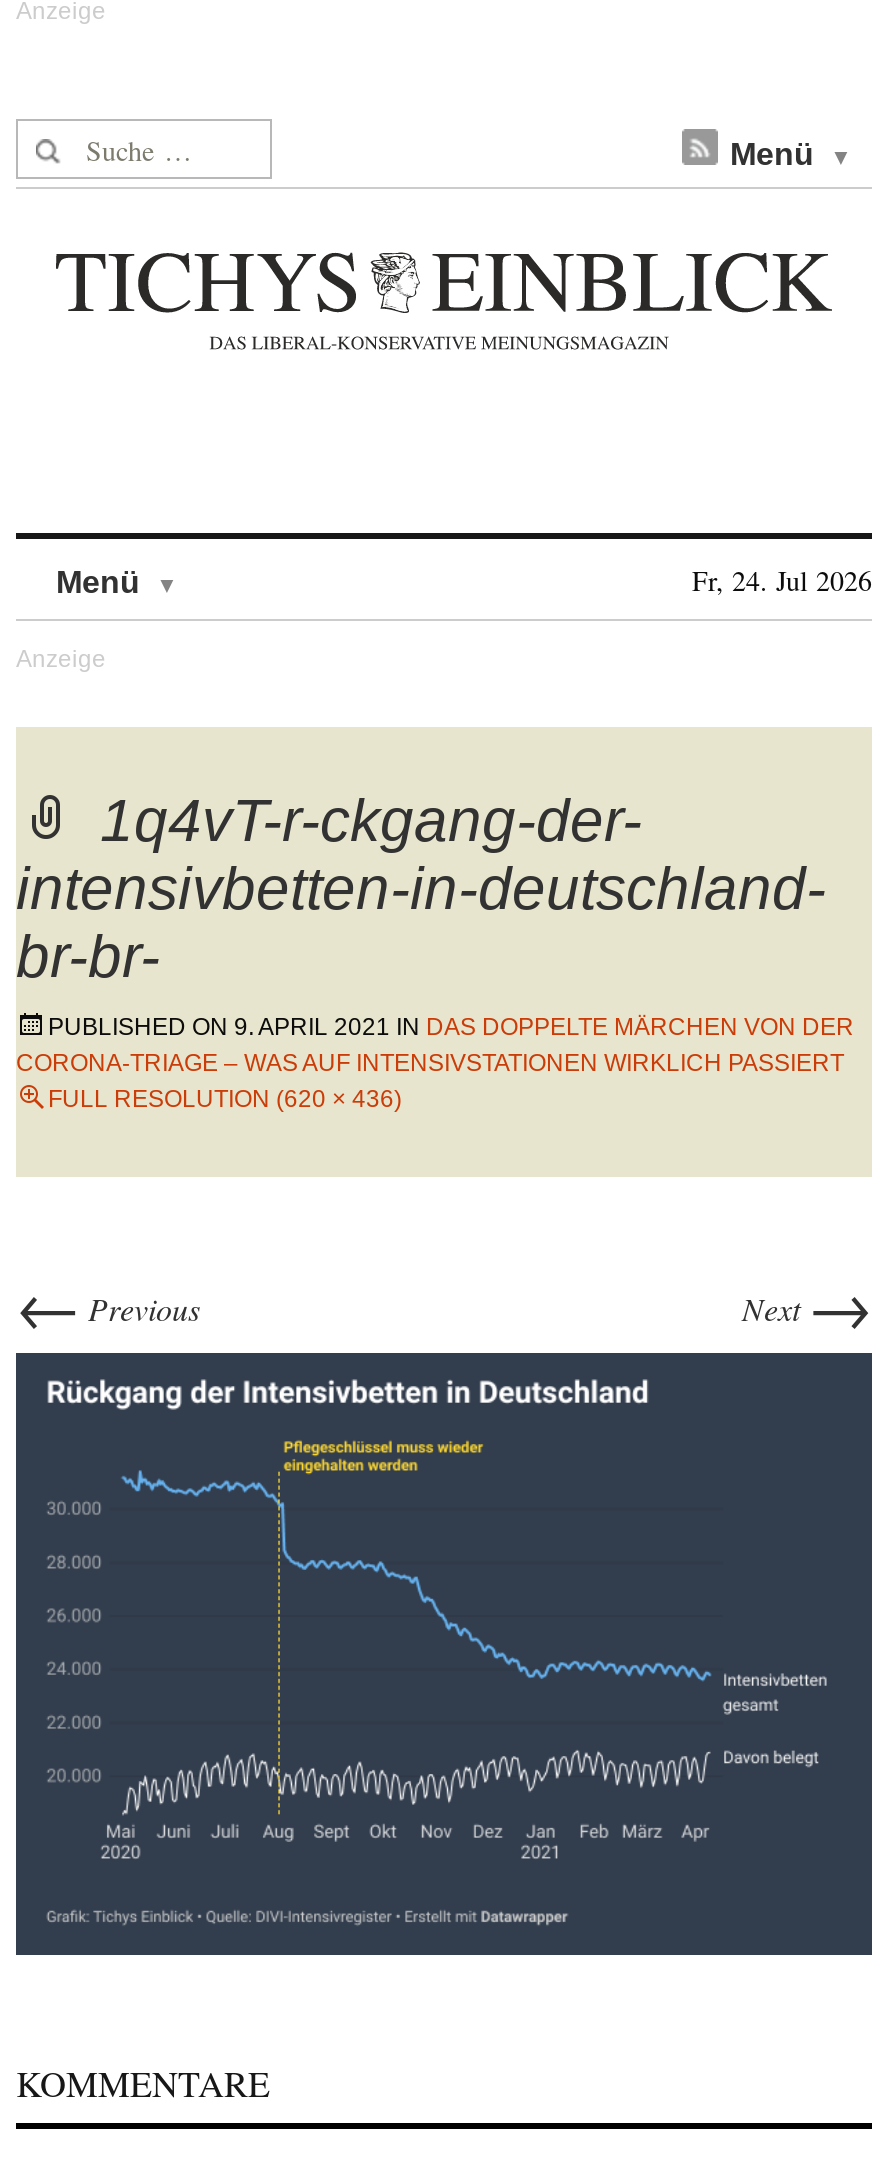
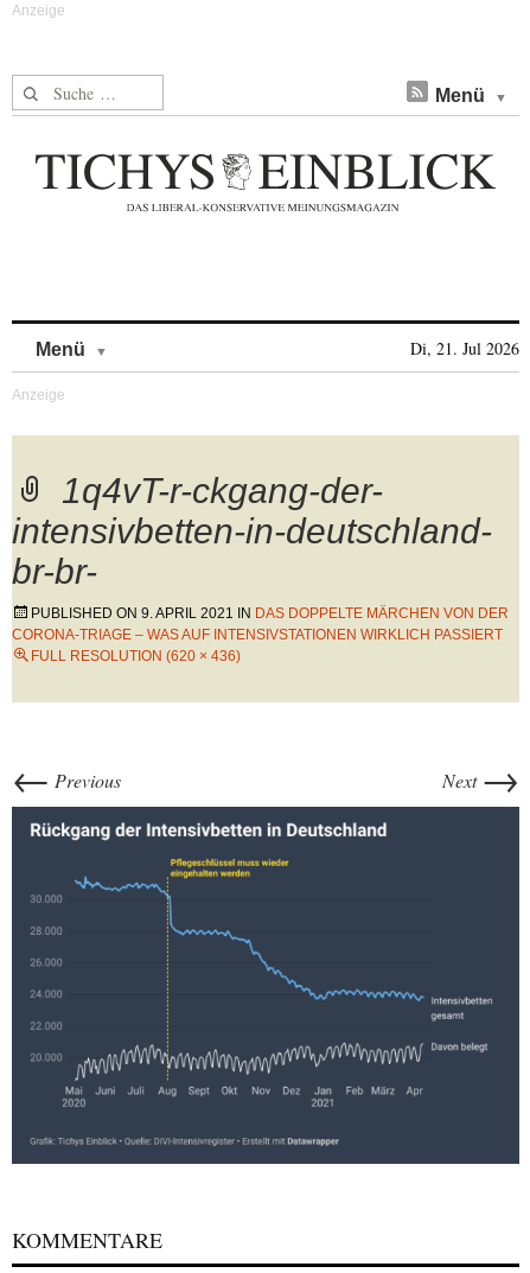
- Fr, 24. Jul 2026
+ Di, 21. Jul 2026
